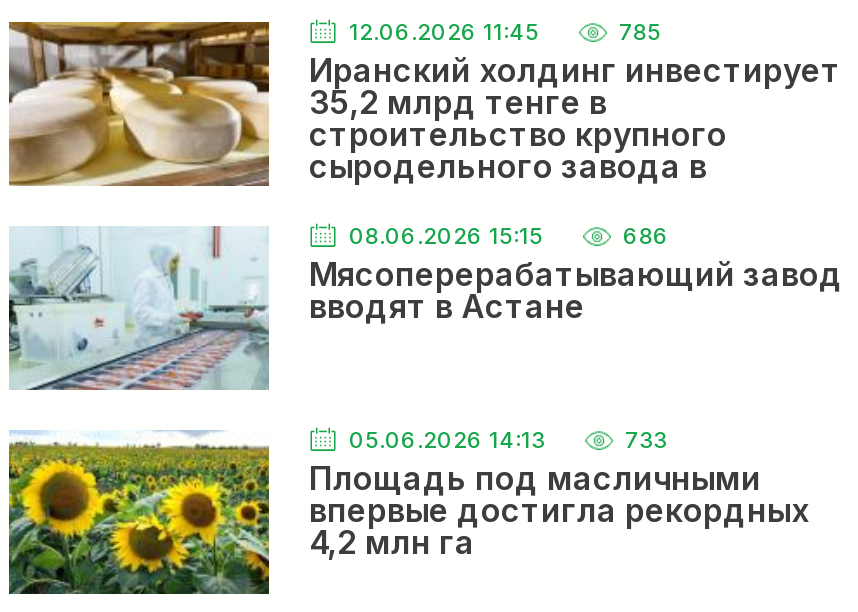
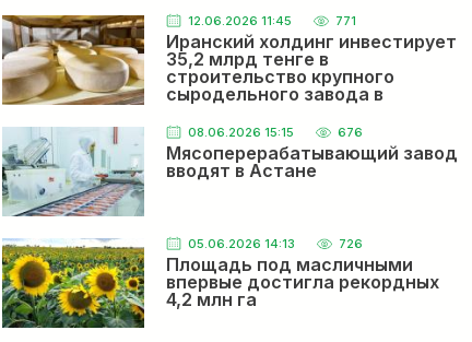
- 785
+ 771

- 686
+ 676

- 733
+ 726
